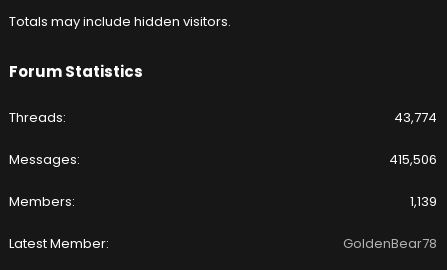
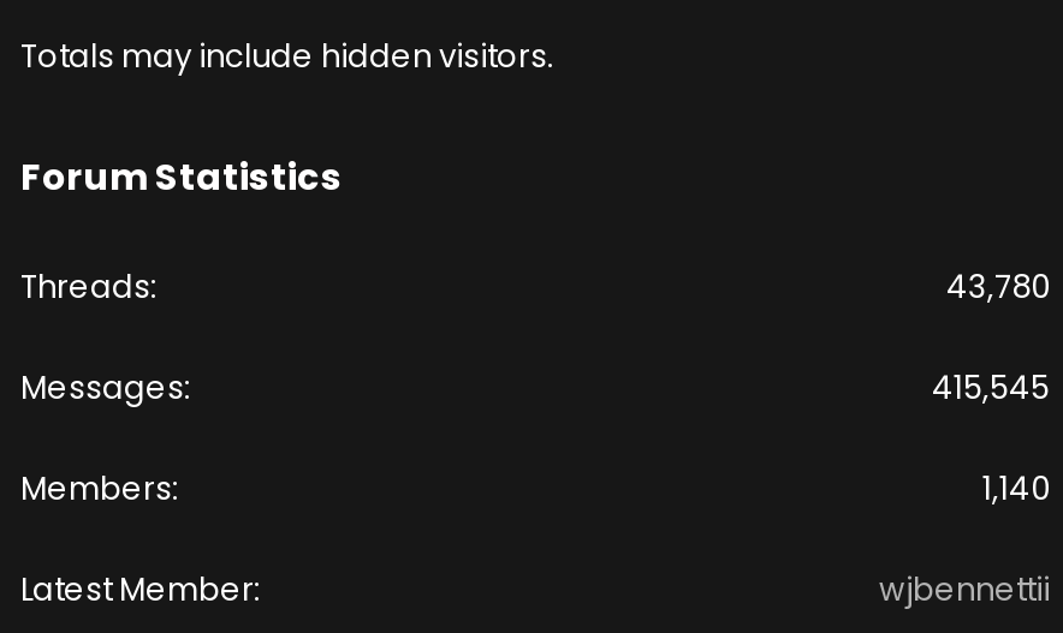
- 43,774
+ 43,780

- 415,506
+ 415,545

- 1,139
+ 1,140

- GoldenBear78
+ wjbennettii
